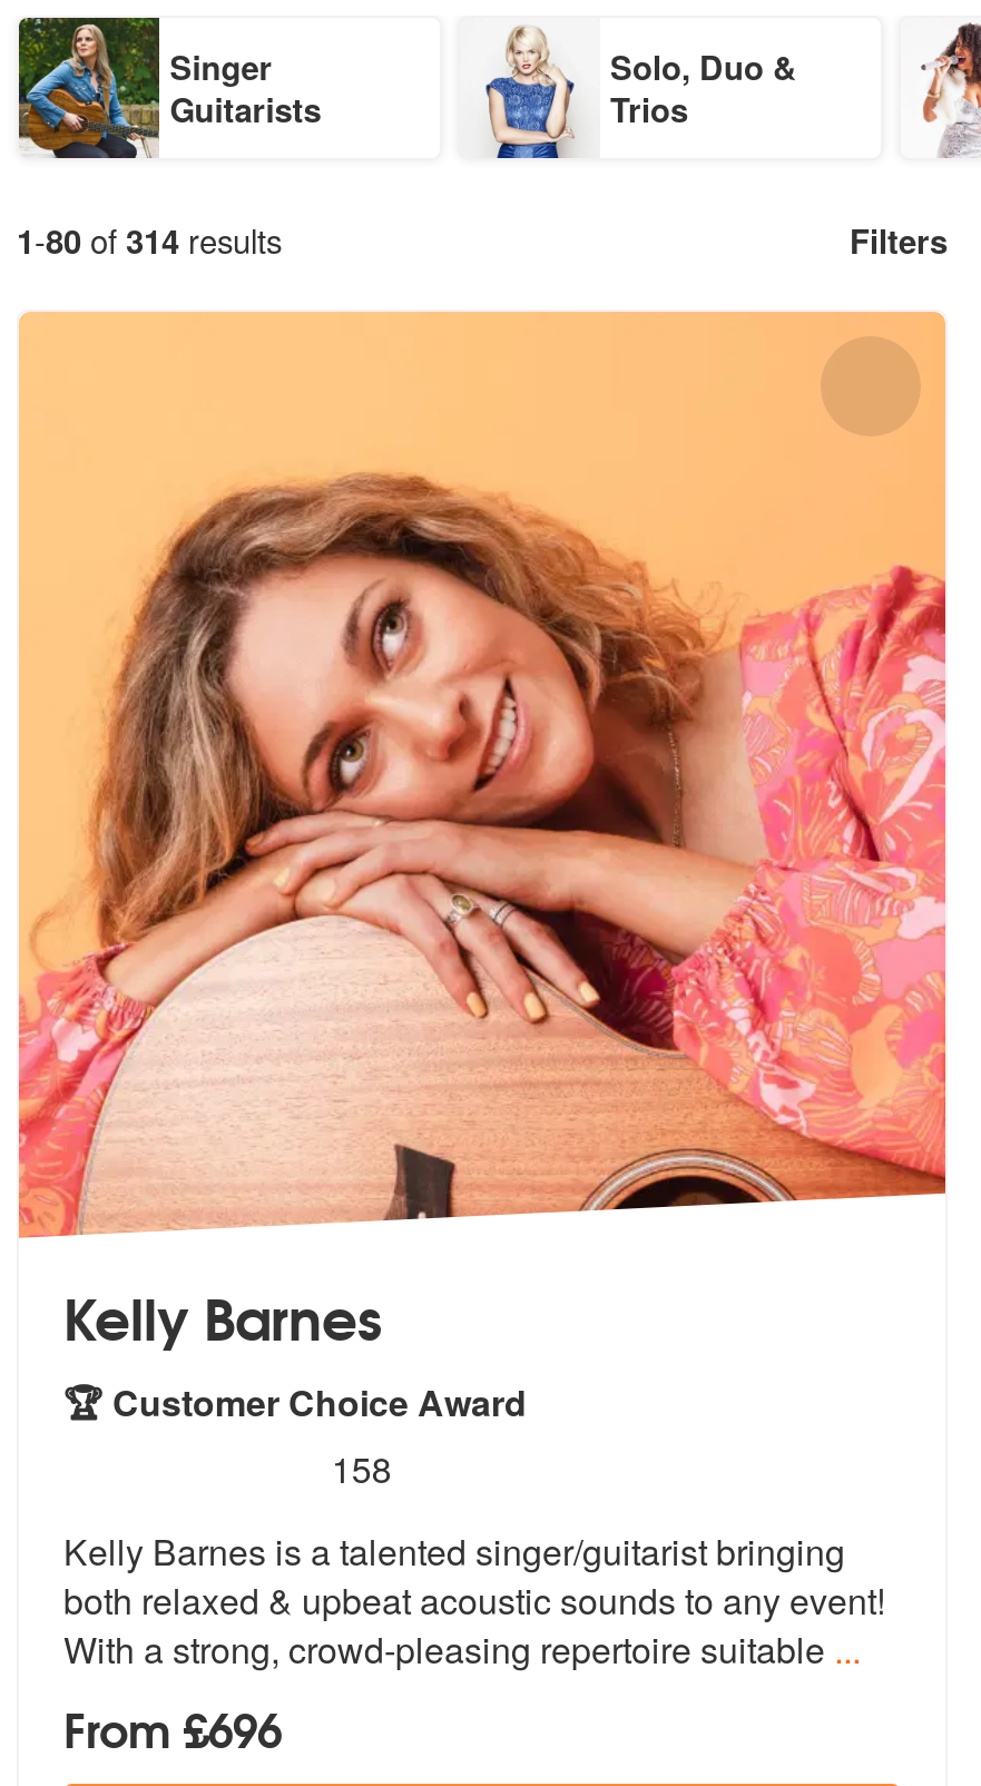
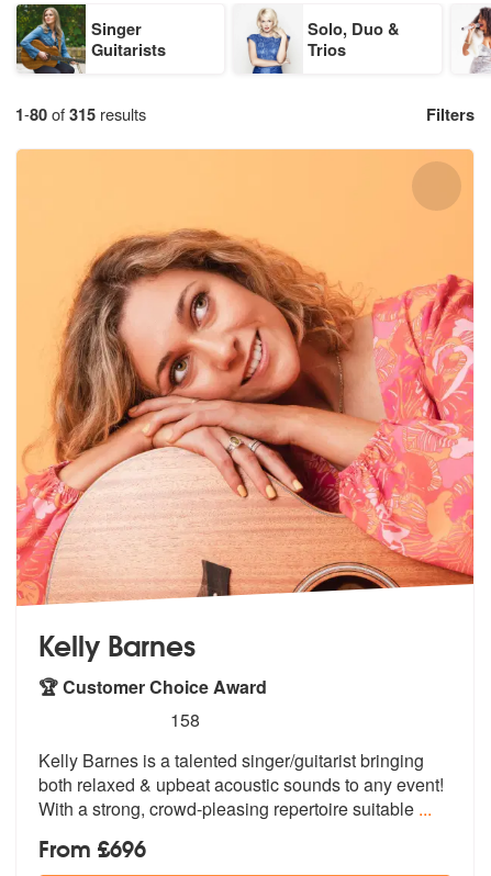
- 1-80 of 314 results
+ 1-80 of 315 results
